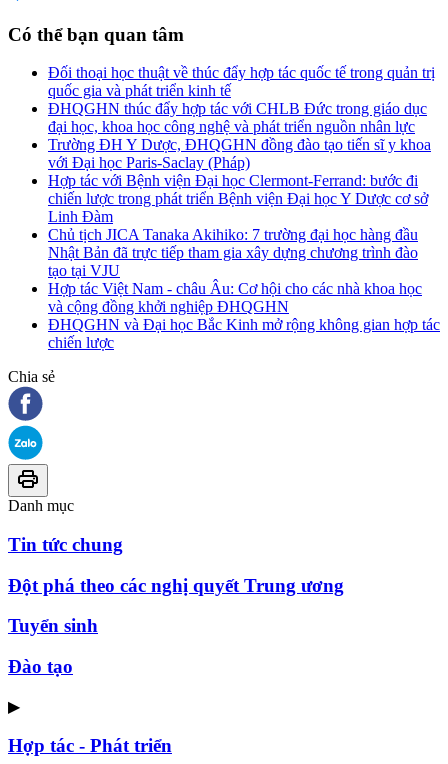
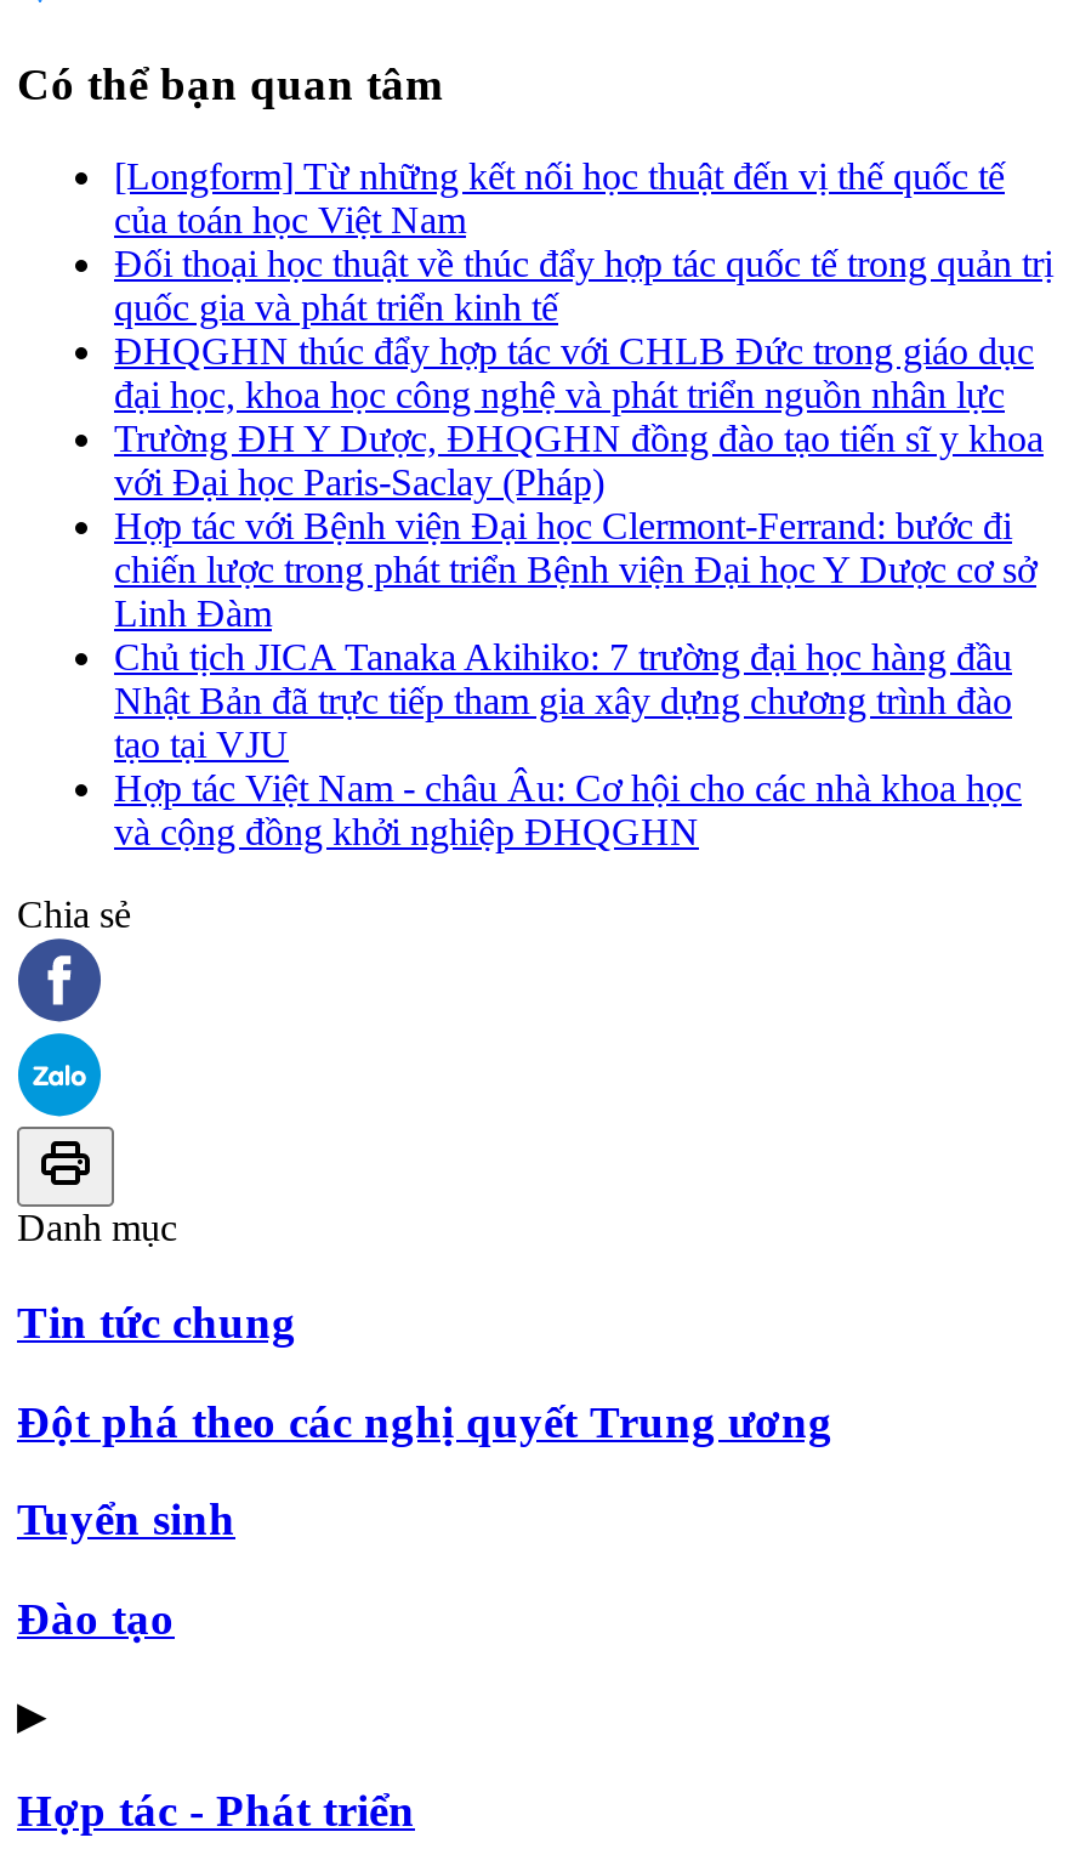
+ [Longform] Từ những kết nối học thuật đến vị thế quốc tế
+ của toán học Việt Nam

moved down: Đối thoại học thuật về thúc đẩy hợp tác quốc tế trong quản trị | quốc gia và phát triển kinh tế | ĐHQGHN thúc đẩy hợp tác với CHLB Đức trong giáo dục | ... | Hợp tác Việt Nam - châu Âu: Cơ hội cho các nhà khoa học | và cộng đồng khởi nghiệp ĐHQGHN

- ĐHQGHN và Đại học Bắc Kinh mở rộng không gian hợp tác
- chiến lược
